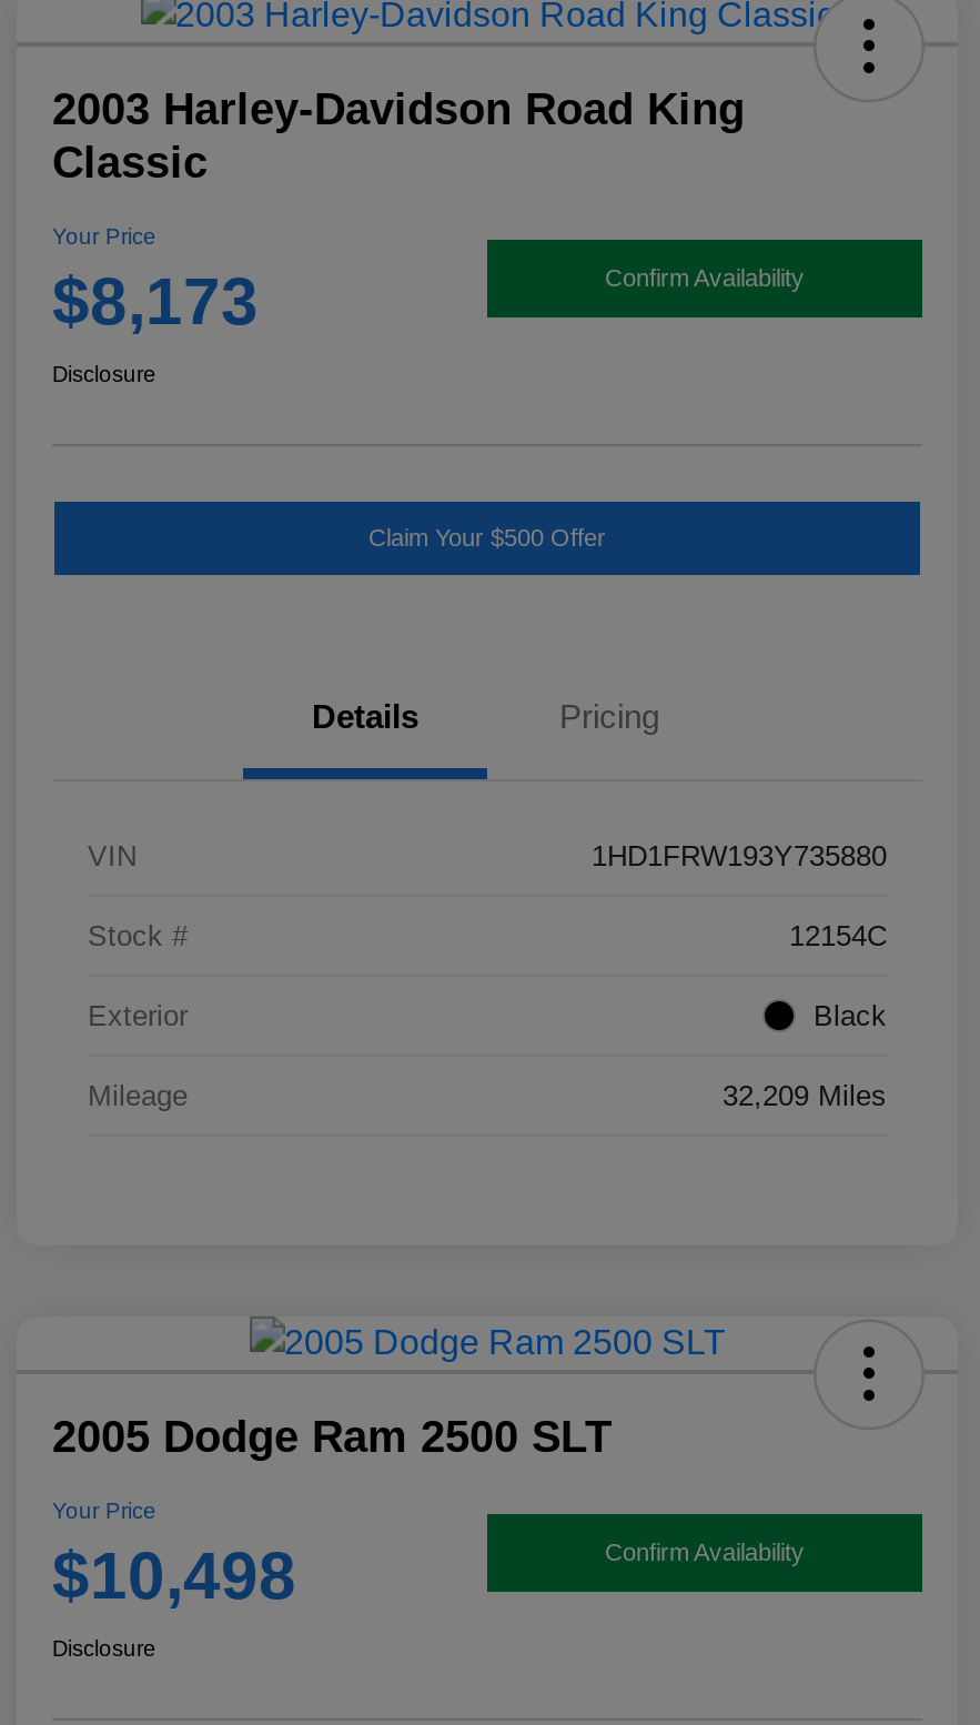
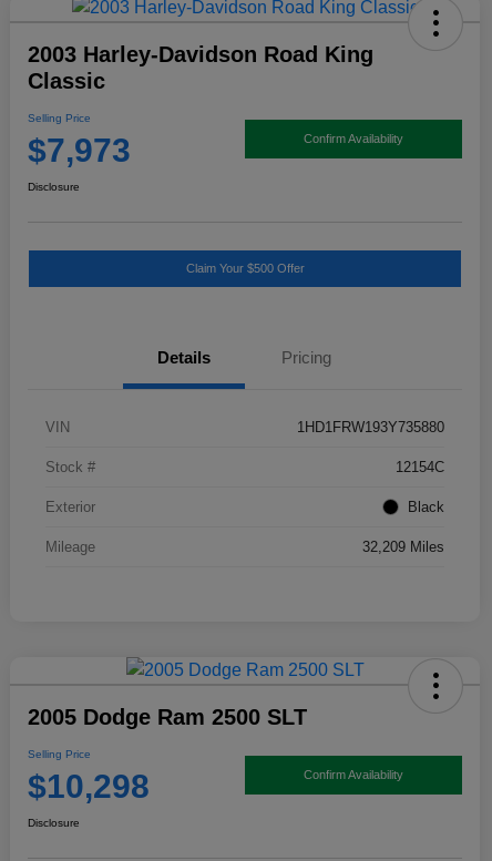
- Your Price
+ Selling Price

- $8,173
+ $7,973

- Your Price
+ Selling Price

- $10,498
+ $10,298
